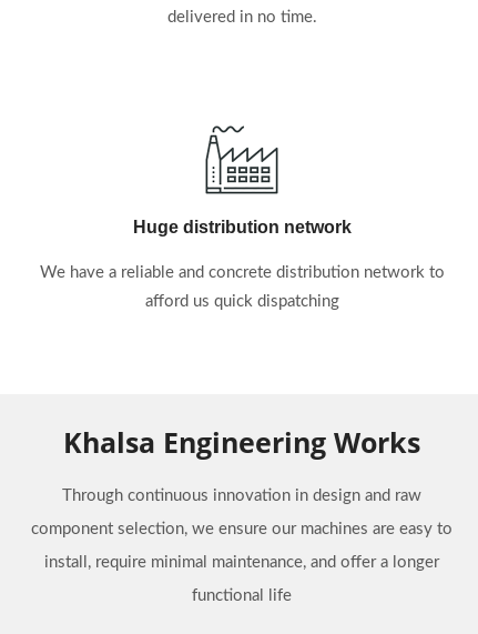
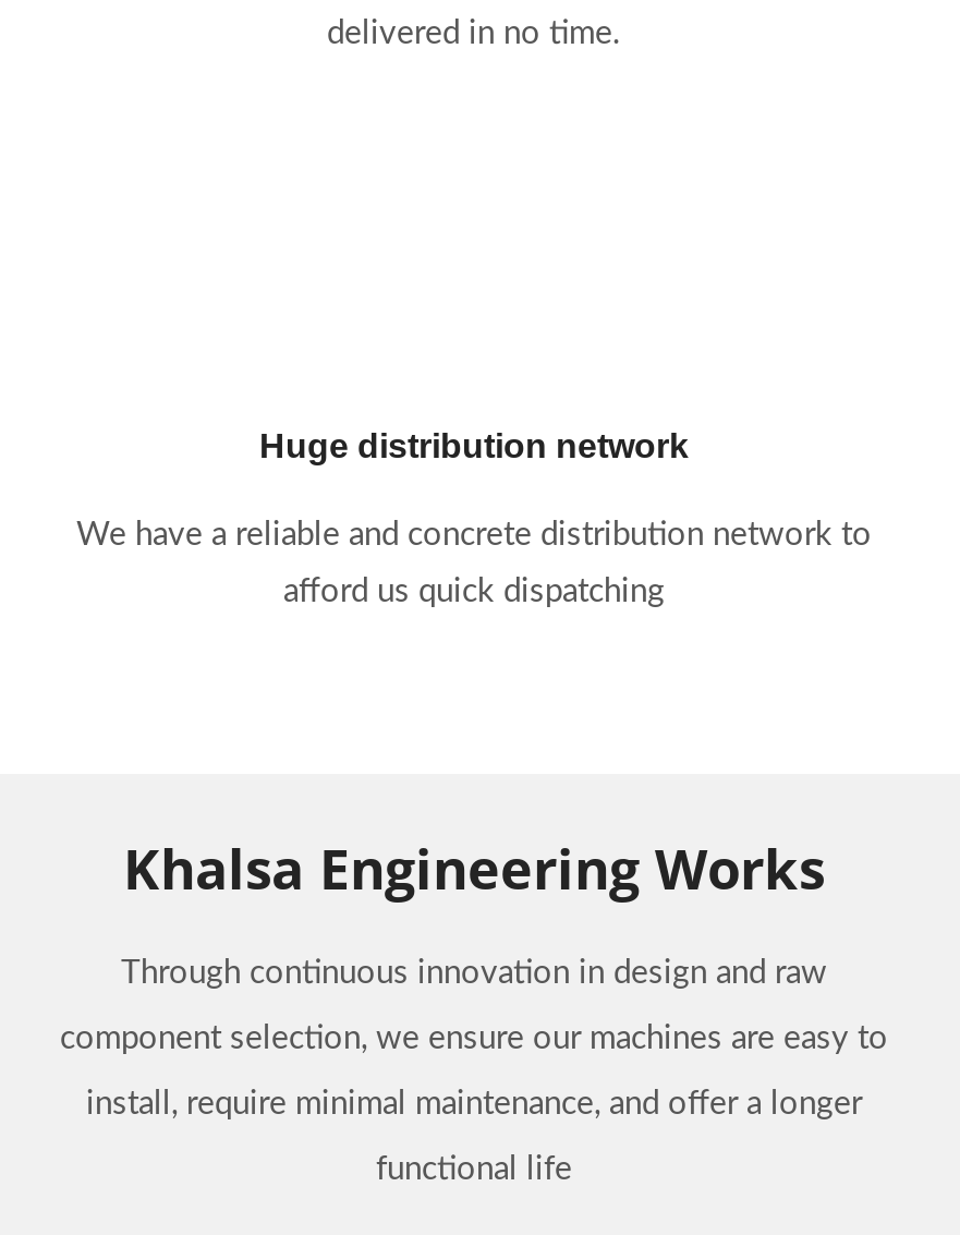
- [image]
